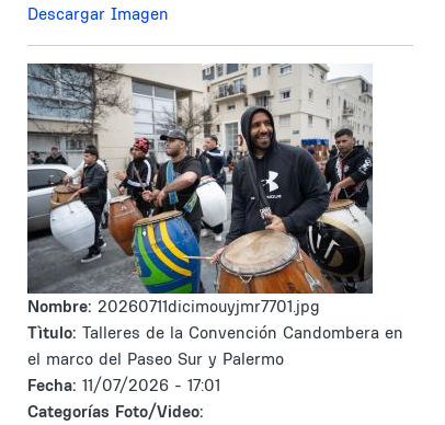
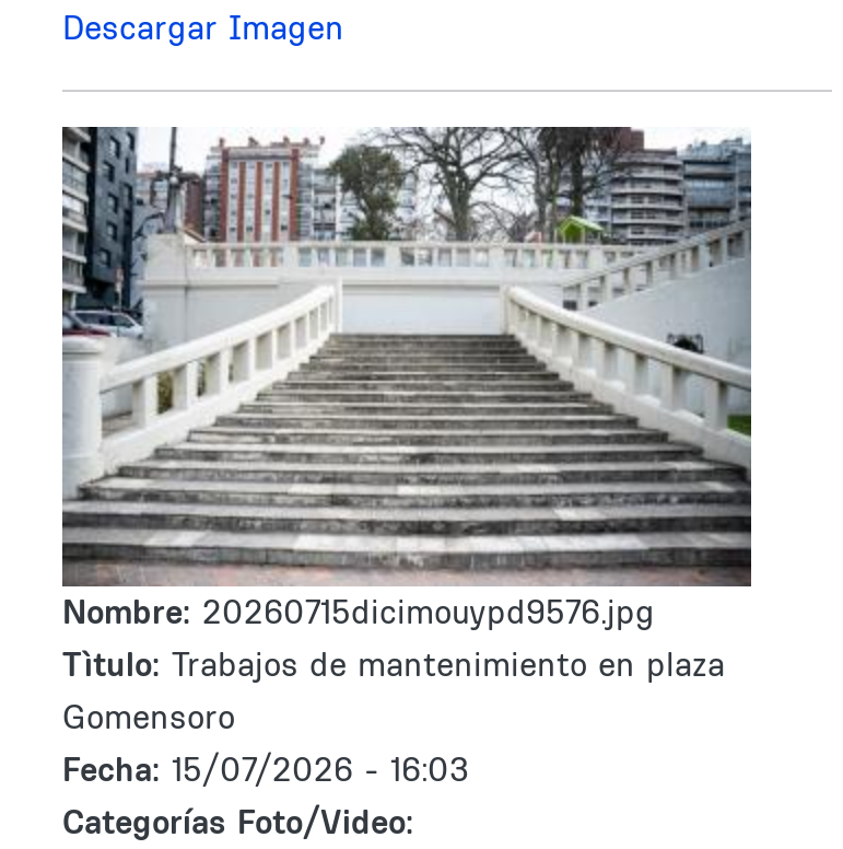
- [image]
- Nombre: 20260711dicimouyjmr7701.jpg
- Tìtulo: Talleres de la Convención Candombera en
- el marco del Paseo Sur y Palermo
- Fecha: 11/07/2026 - 17:01
+ [image]
+ Nombre: 20260715dicimouypd9576.jpg
+ Tìtulo: Trabajos de mantenimiento en plaza
+ Gomensoro
+ Fecha: 15/07/2026 - 16:03
